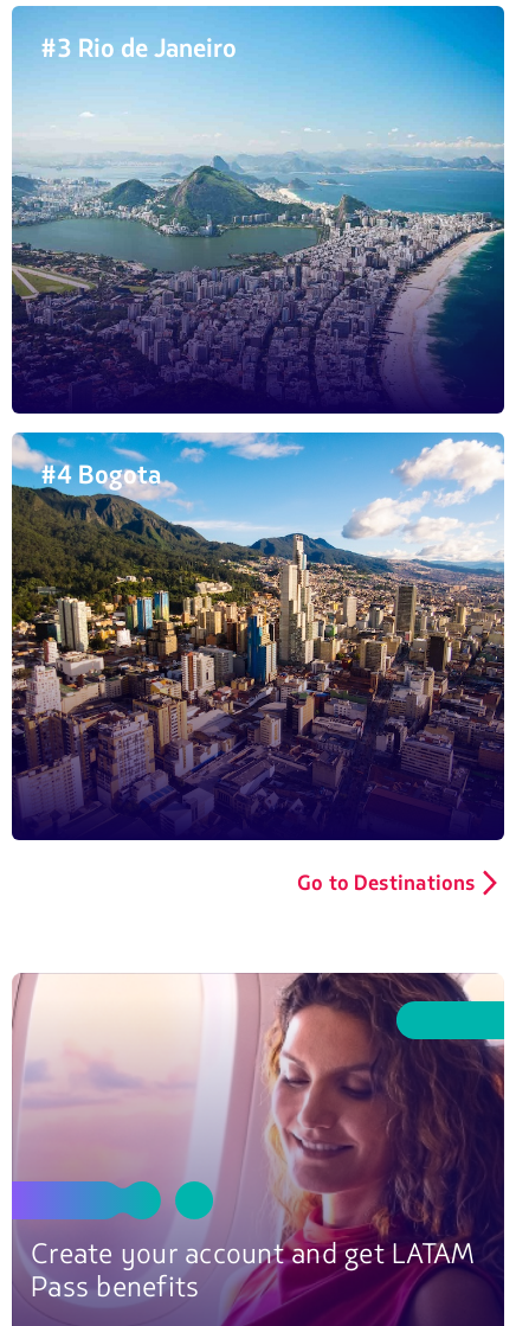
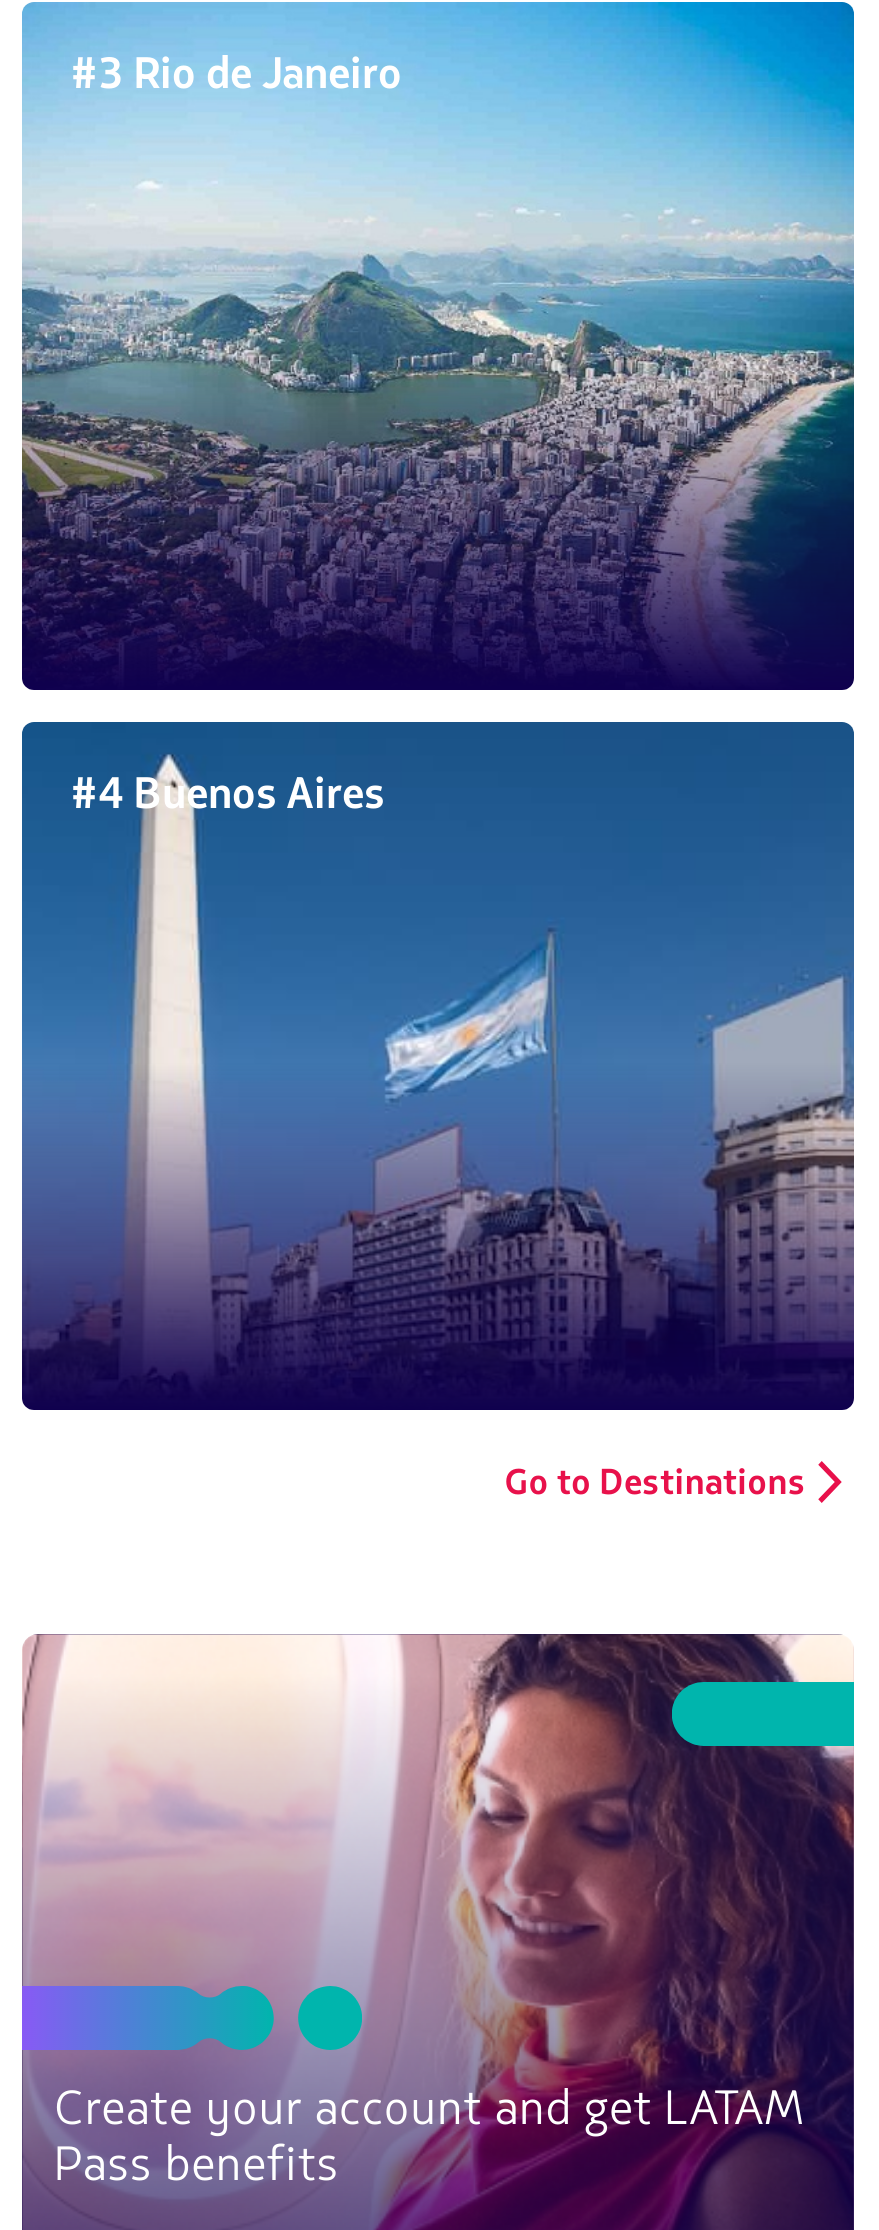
- [image]
- #4 Bogota
+ [image]
+ #4 Buenos Aires
